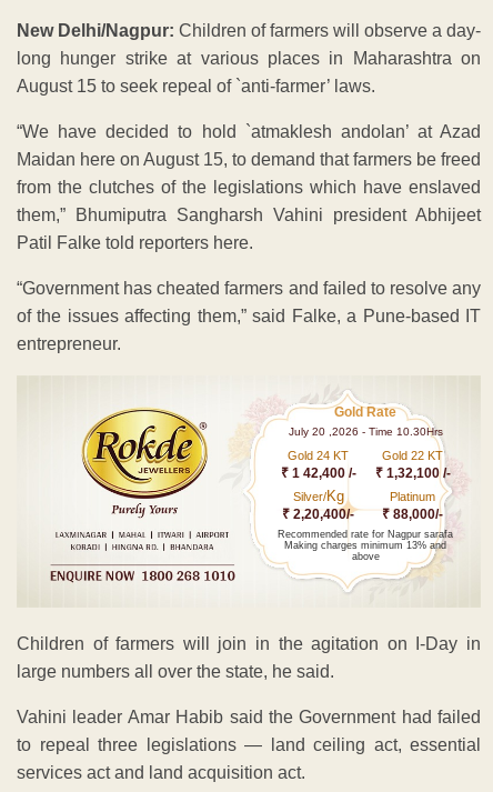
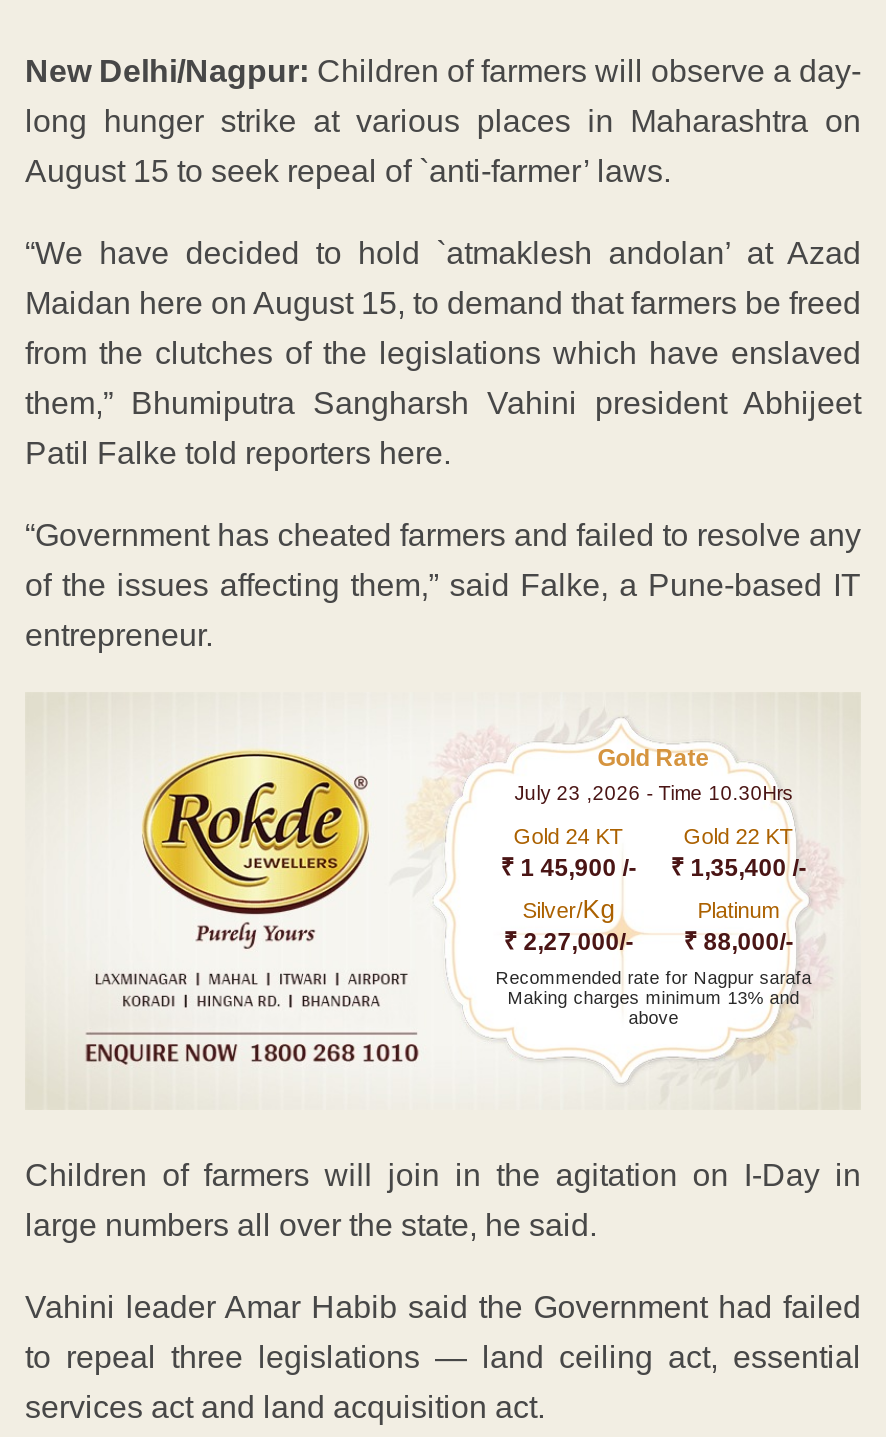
- July 20 ,2026 - Time 10.30Hrs
+ July 23 ,2026 - Time 10.30Hrs

- ₹ 1 42,400 /-
+ ₹ 1 45,900 /-

- ₹ 1,32,100 /-
+ ₹ 1,35,400 /-

- ₹ 2,20,400/- ₹ 88,000/-
+ ₹ 2,27,000/- ₹ 88,000/-
